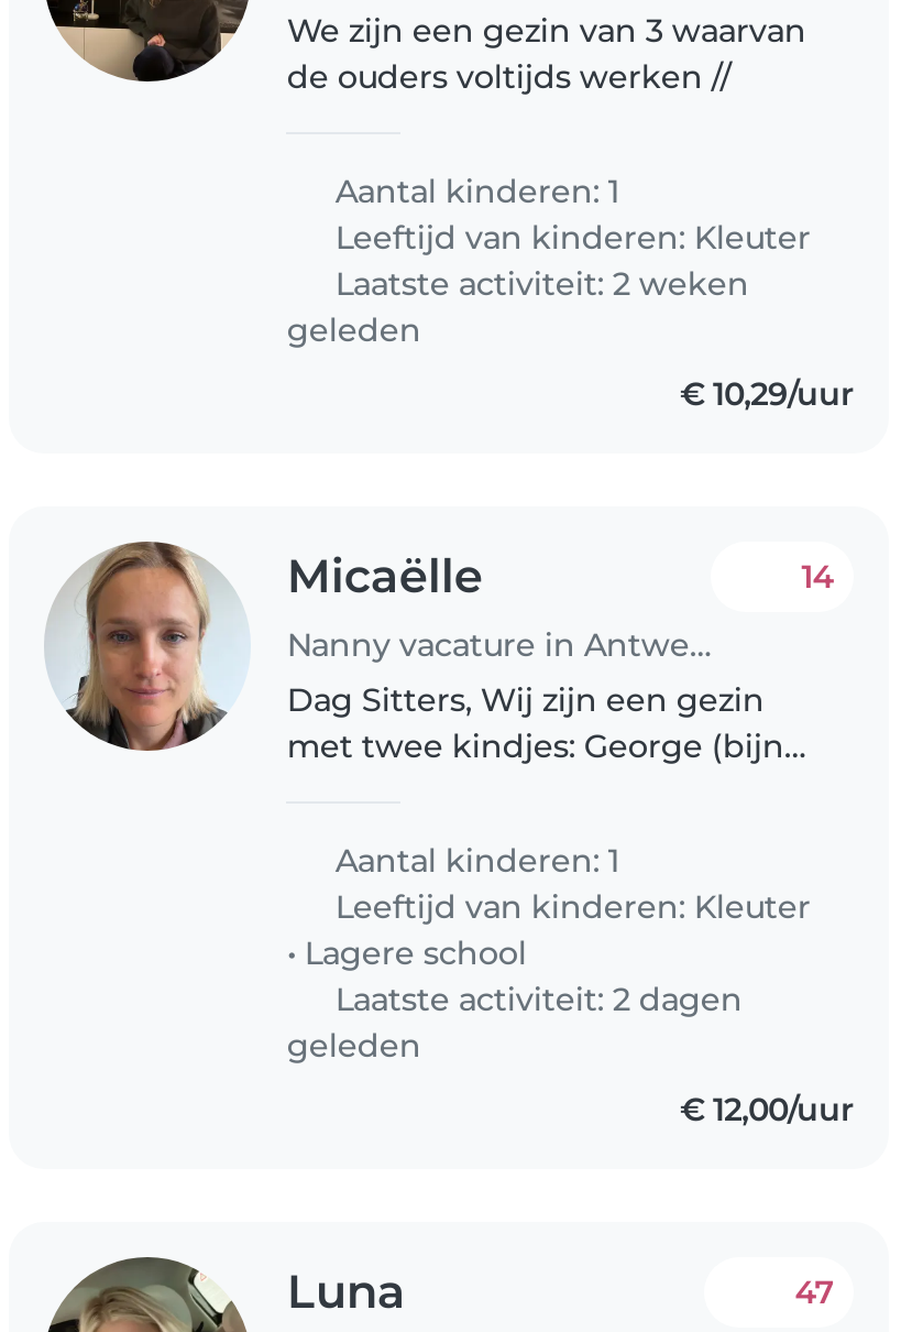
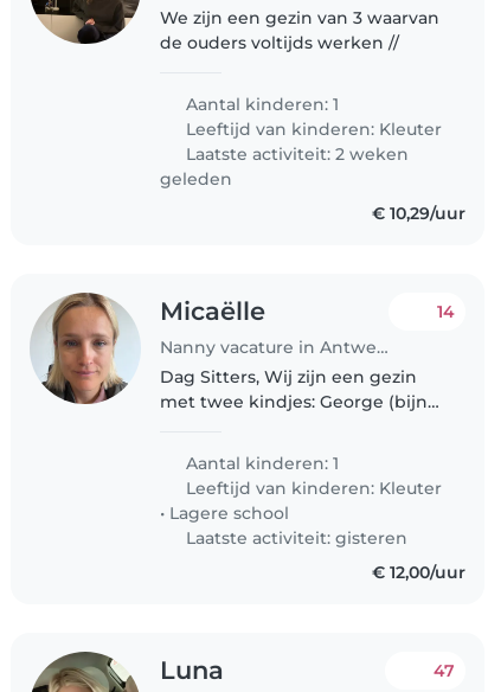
- Laatste activiteit: 2 dagen
- geleden
+ Laatste activiteit: gisteren
